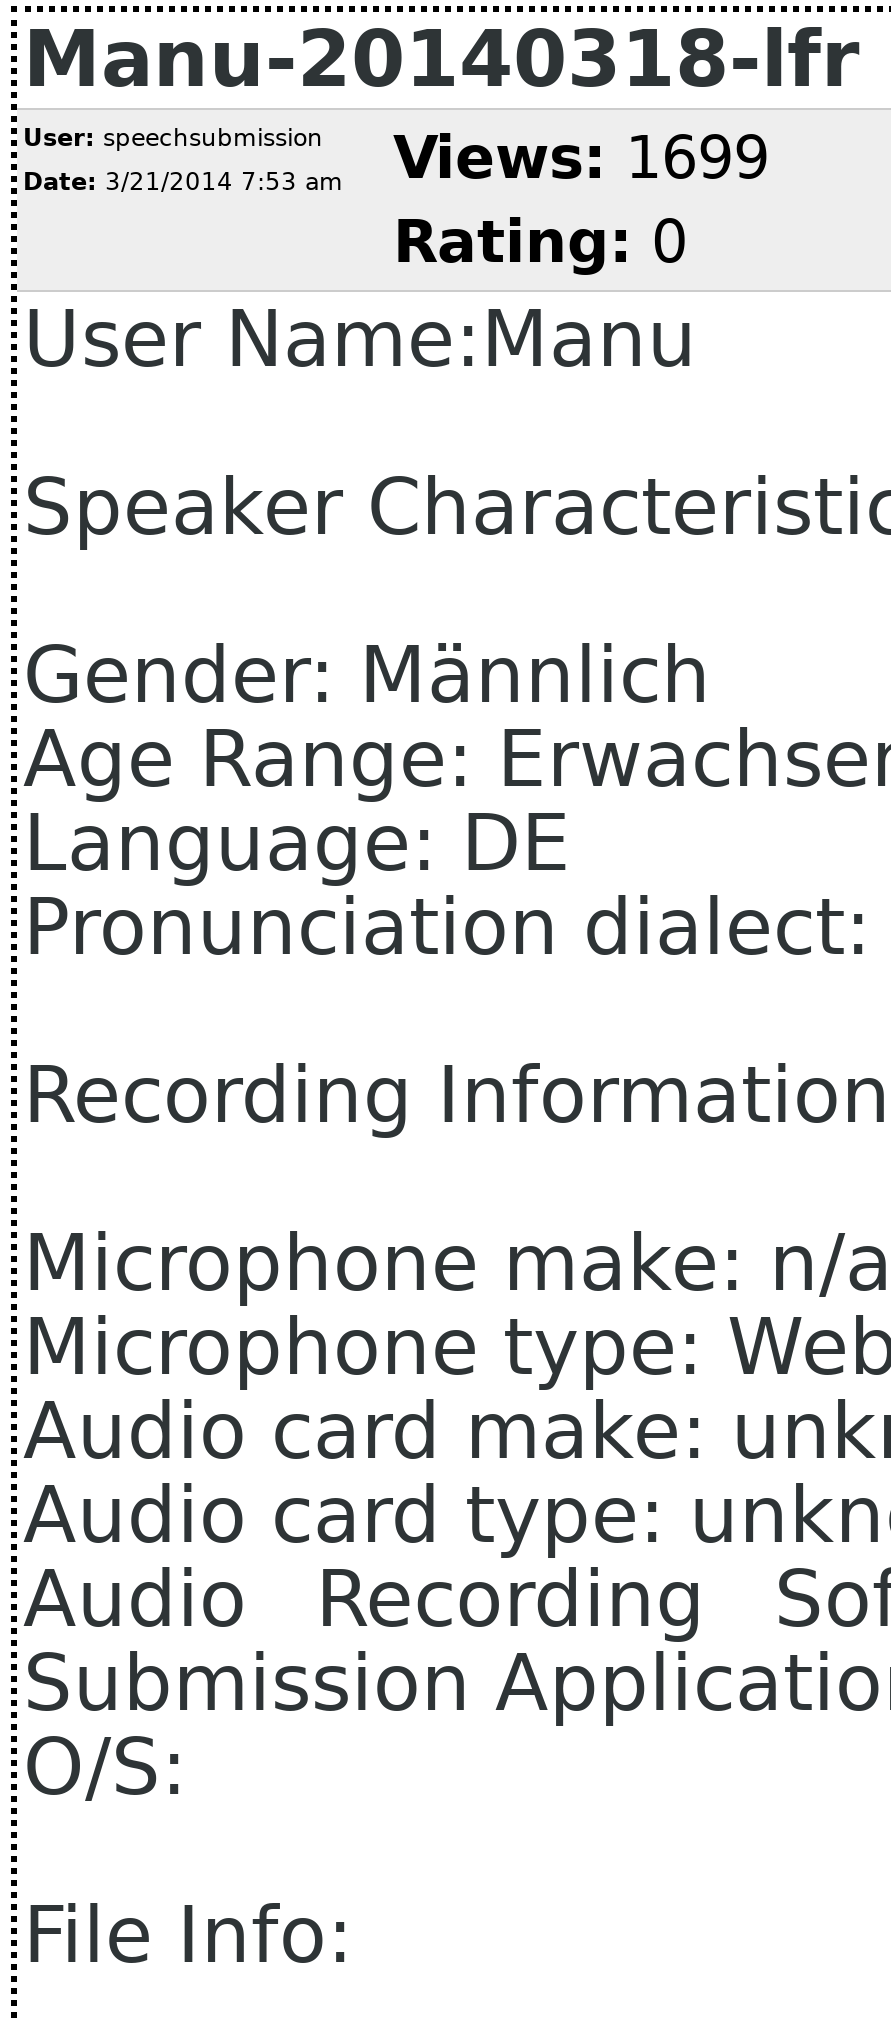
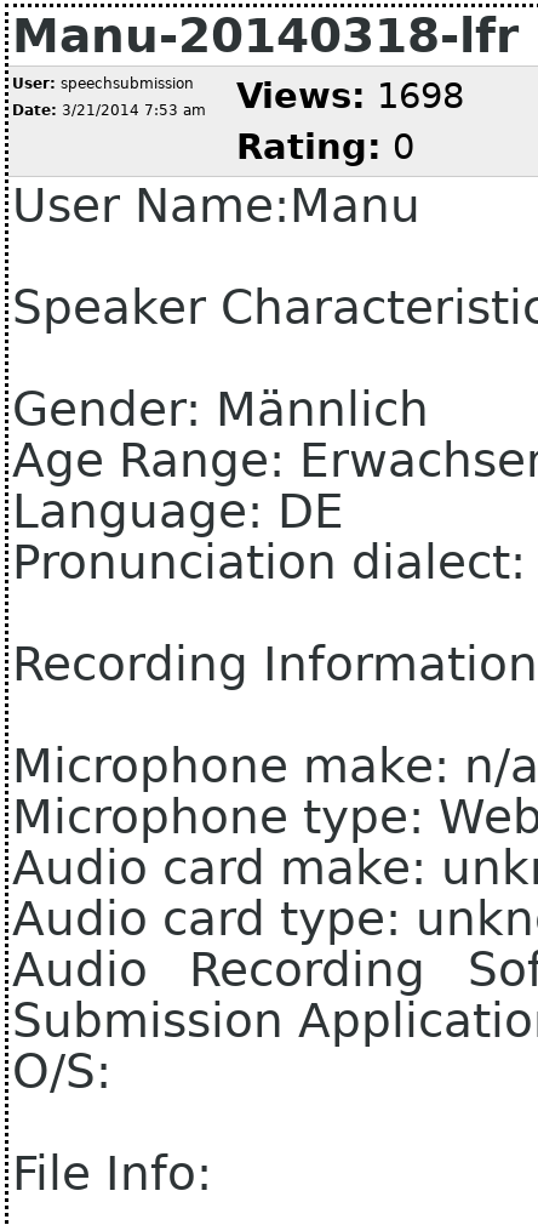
- Date: 3/21/2014 7:53 am Views: 1699
+ Date: 3/21/2014 7:53 am Views: 1698
